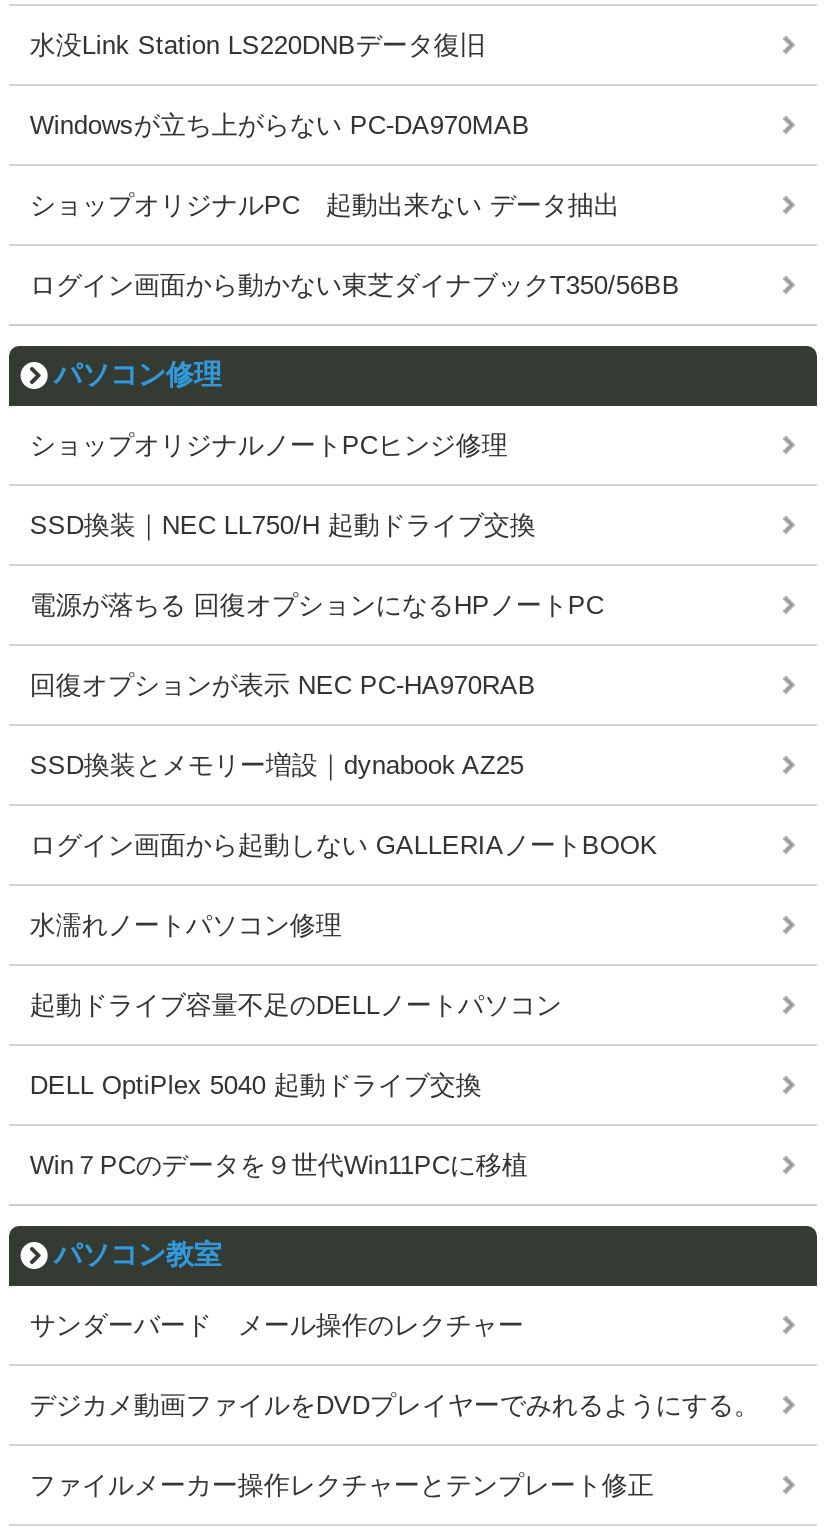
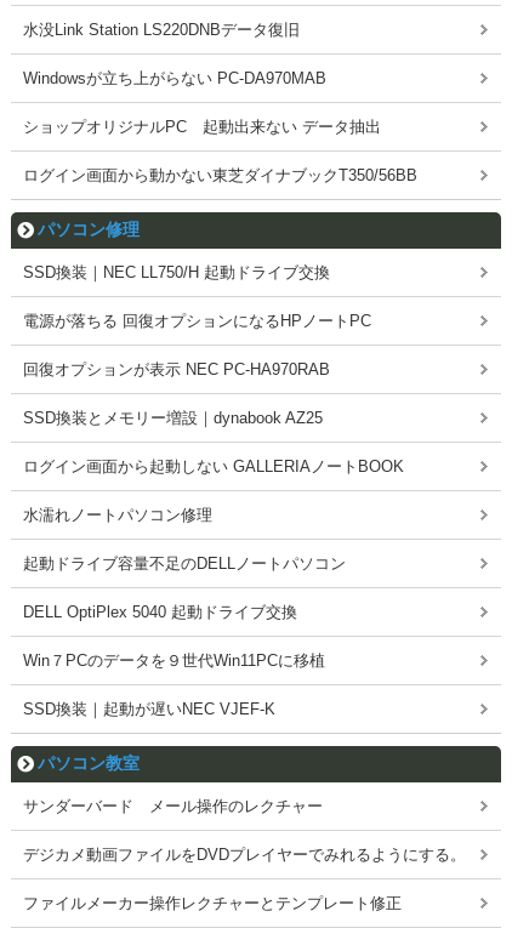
- ショップオリジナルノートPCヒンジ修理

moved up: SSD換装｜NEC LL750/H 起動ドライブ交換 | 電源が落ちる 回復オプションになるHPノートPC | 回復オプションが表示 NEC PC-HA970RAB | ... | DELL OptiPlex 5040 起動ドライブ交換 | Win７PCのデータを９世代Win11PCに移植

+ SSD換装｜起動が遅いNEC VJEF-K
